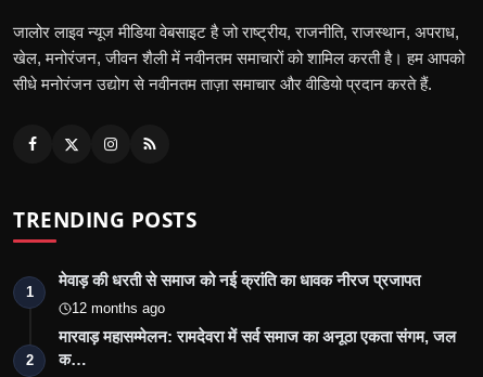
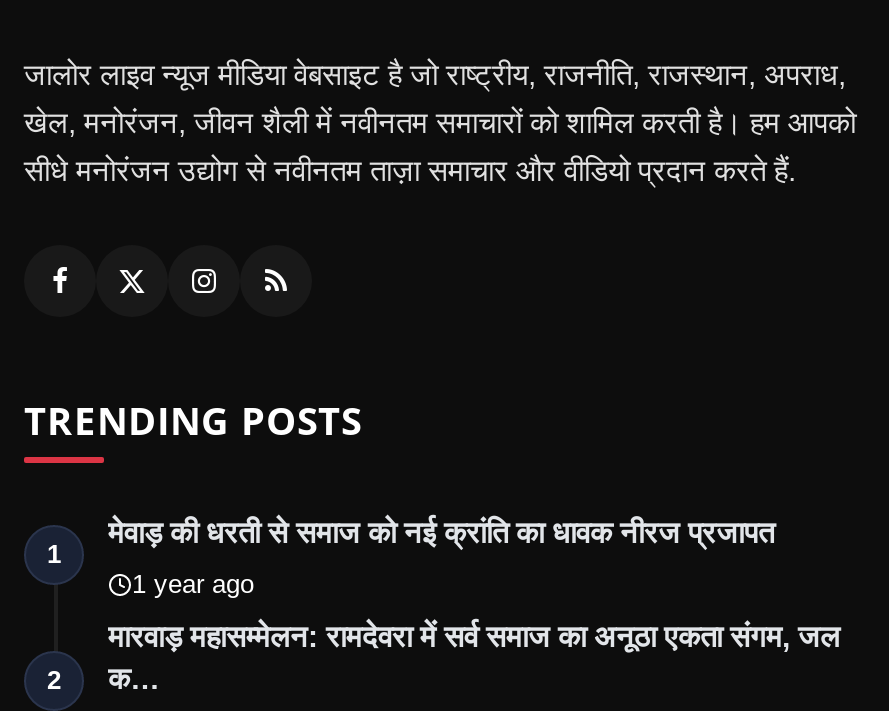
- 12 months ago
+ 1 year ago
